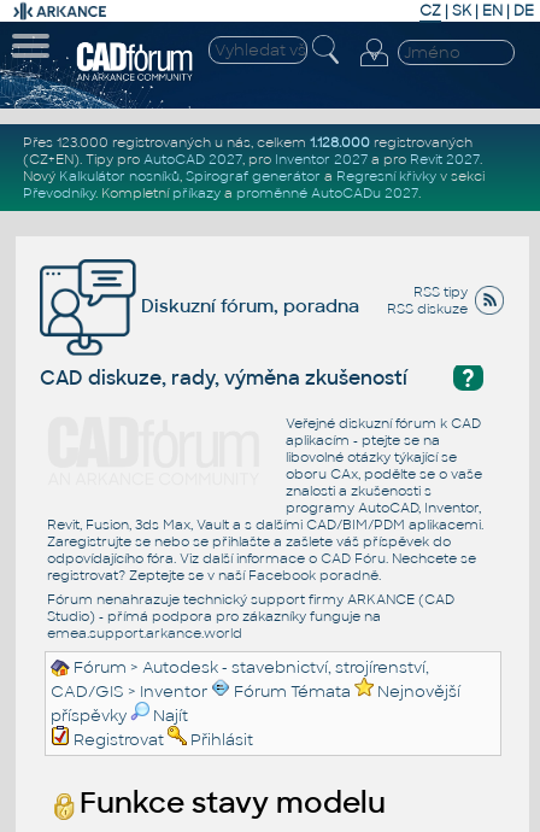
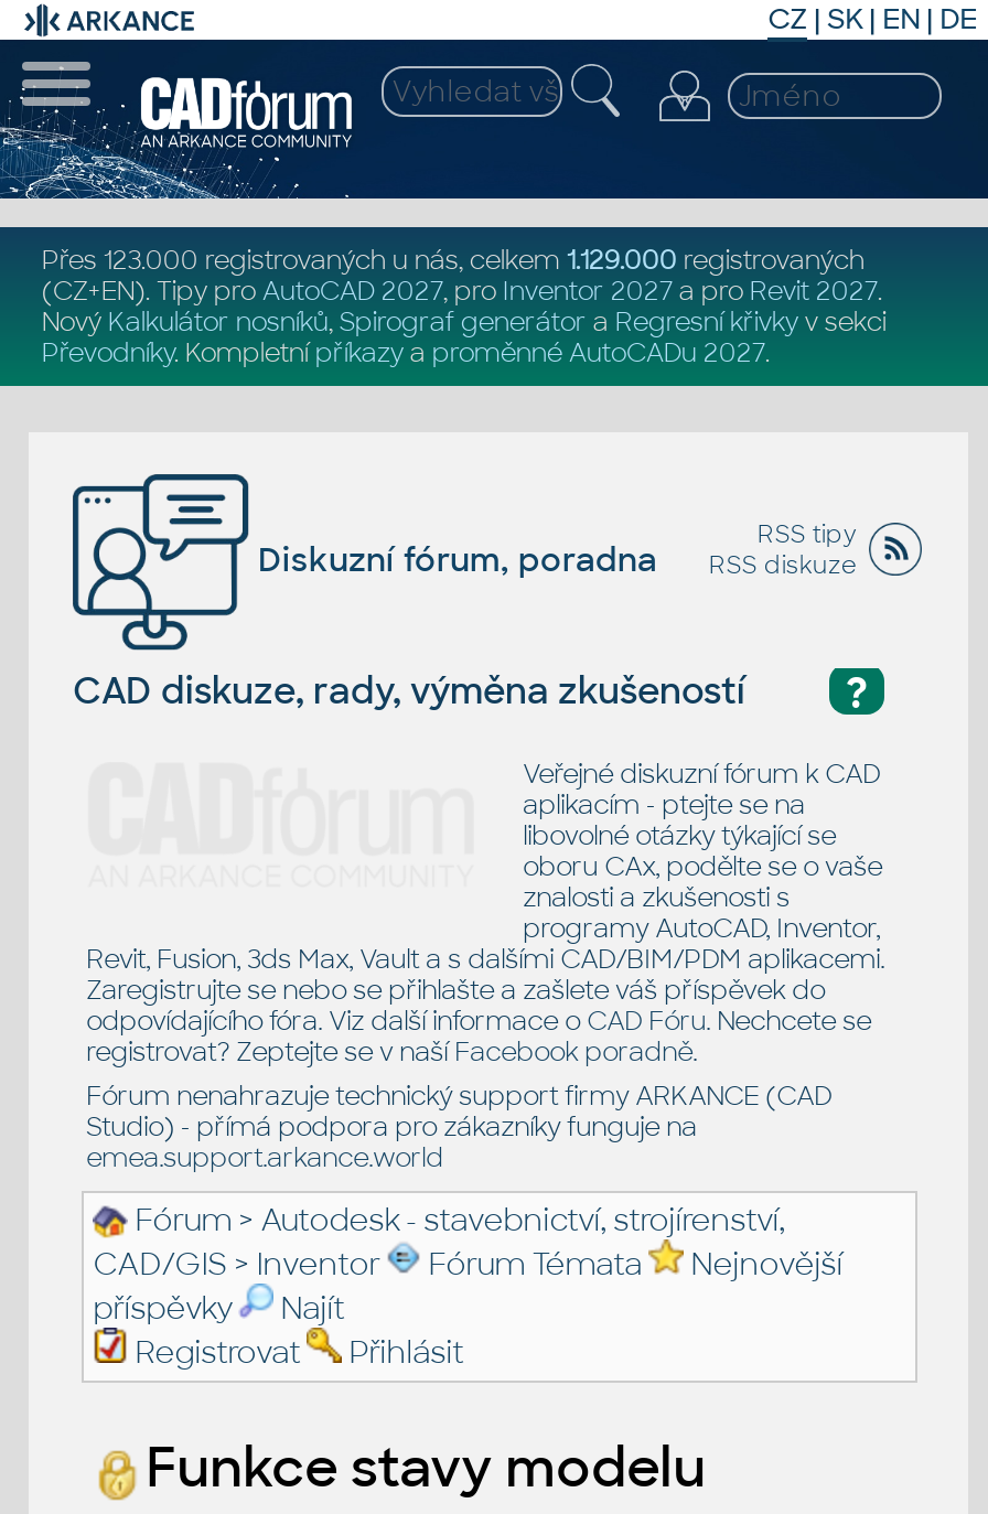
- Přes 123.000 registrovaných u nás, celkem 1.128.000 registrovaných
+ Přes 123.000 registrovaných u nás, celkem 1.129.000 registrovaných
